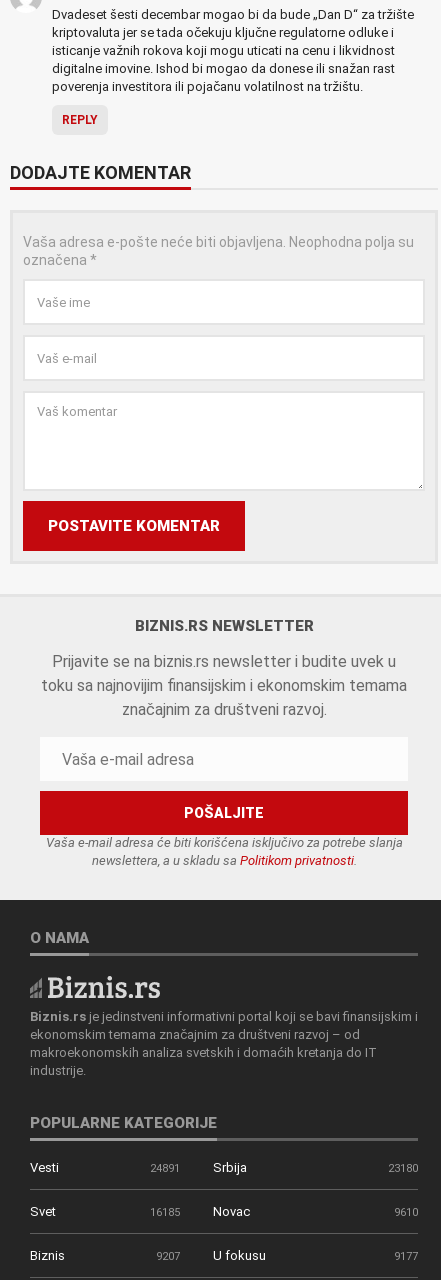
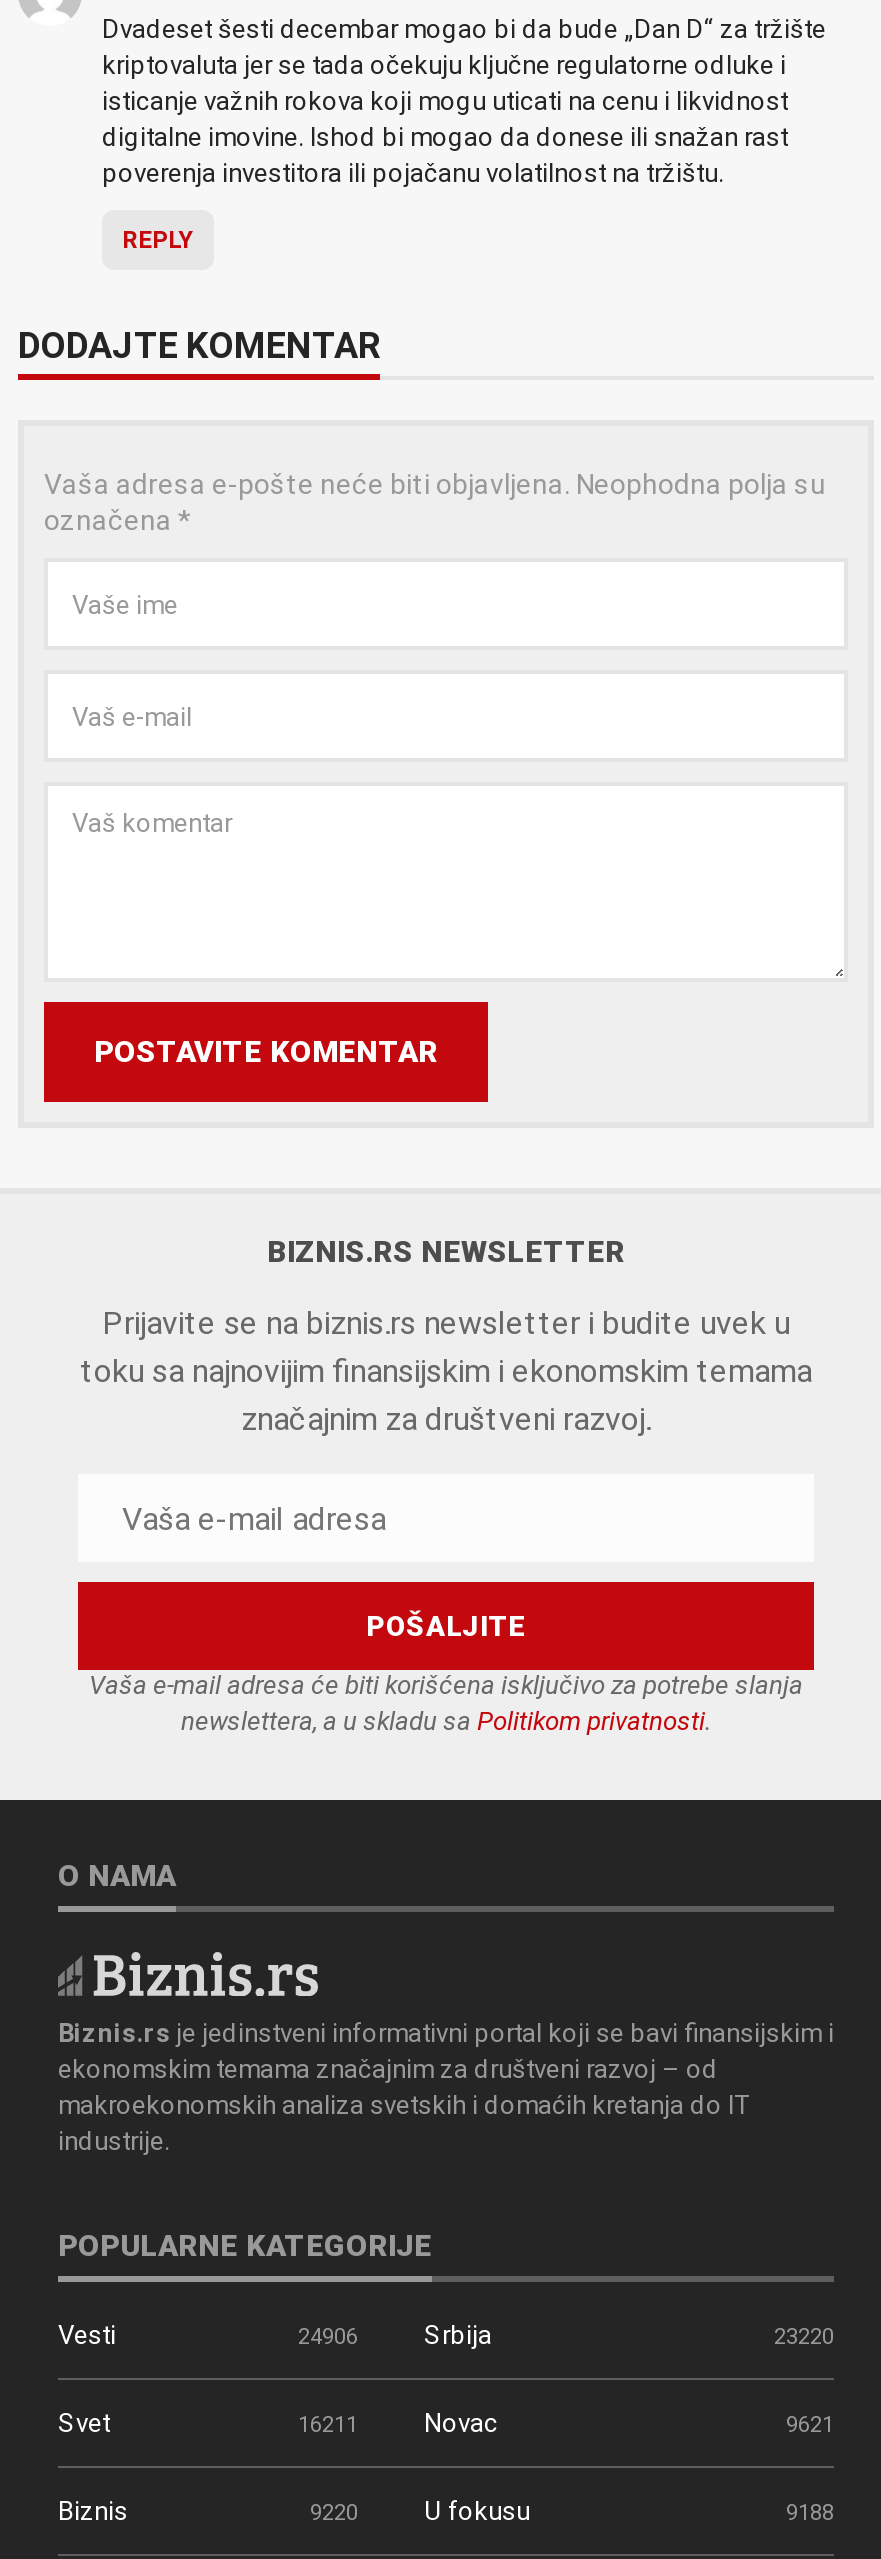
- 24891
+ 24906

- 23180
+ 23220

- 16185
+ 16211

- 9610
+ 9621

- 9207
+ 9220

- 9177
+ 9188
